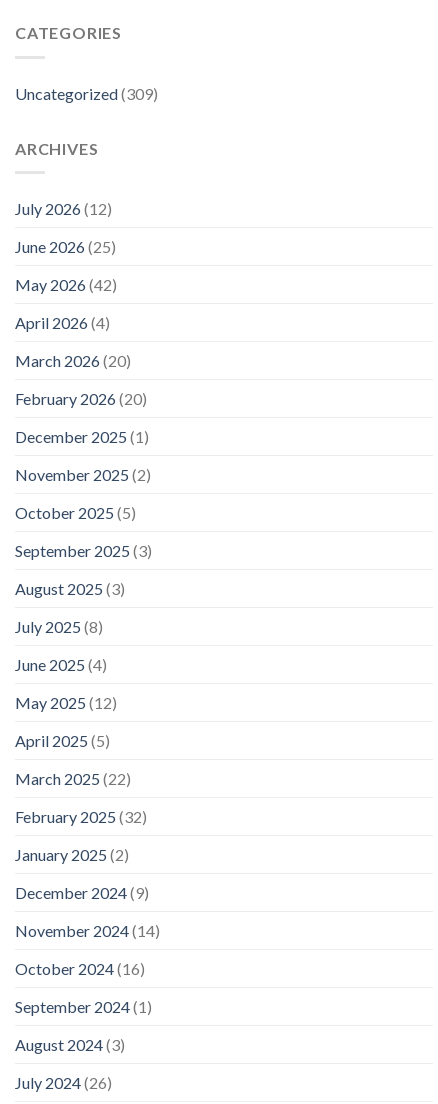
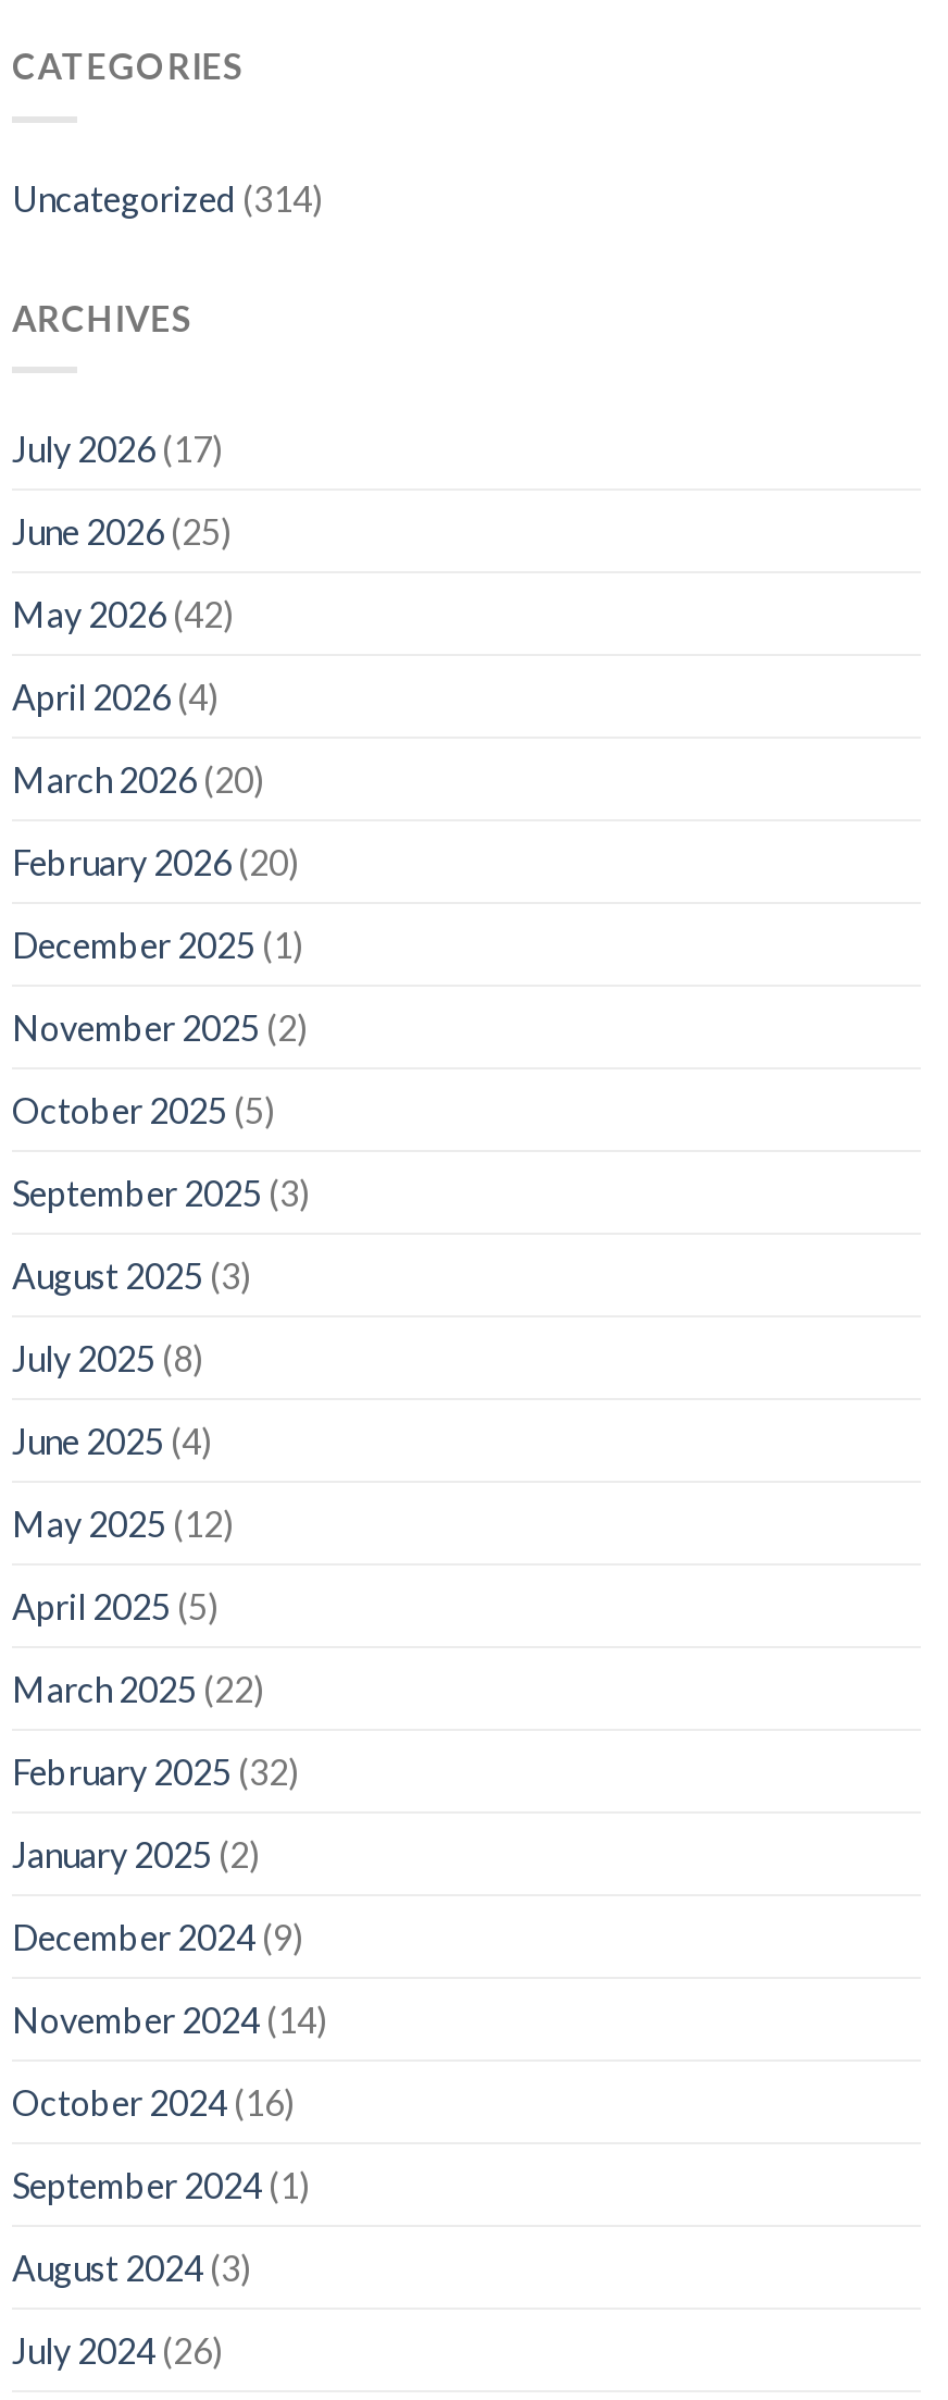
- Uncategorized (309)
+ Uncategorized (314)

- July 2026 (12)
+ July 2026 (17)
